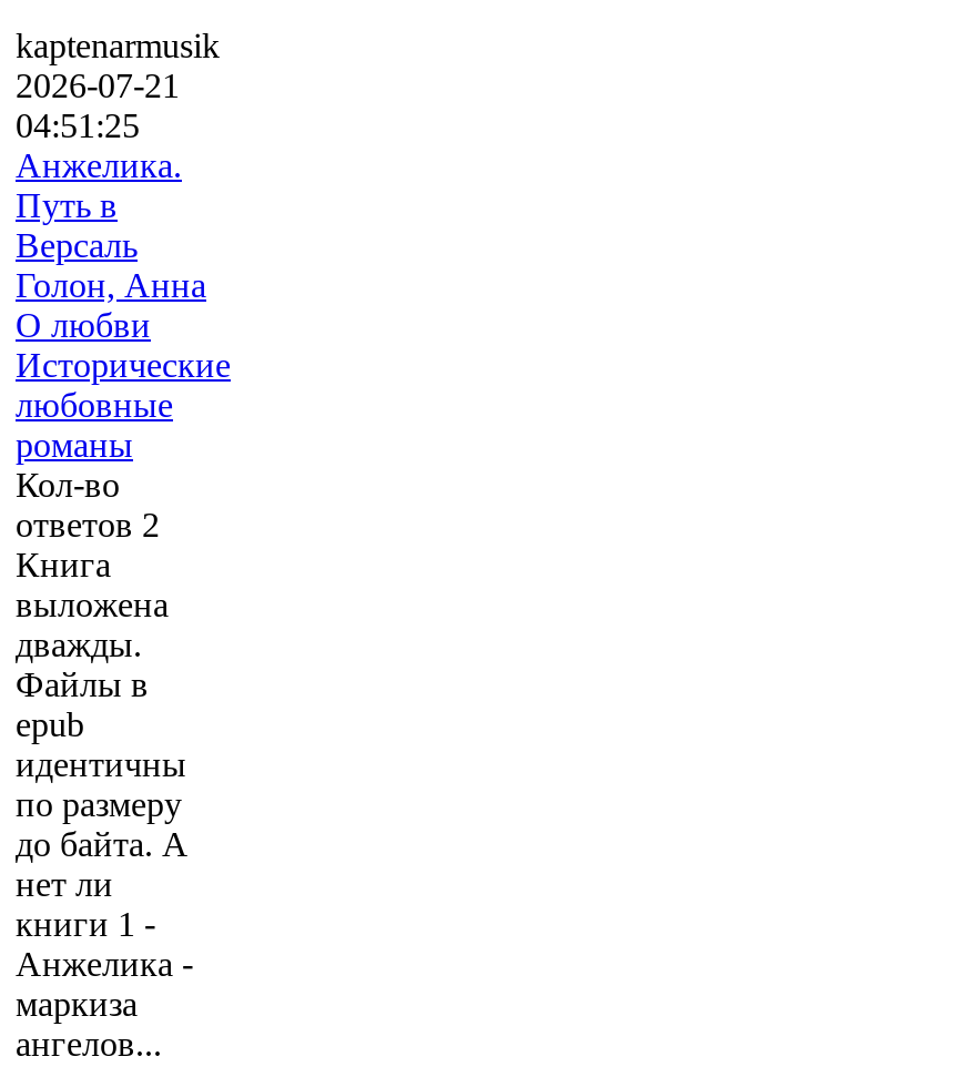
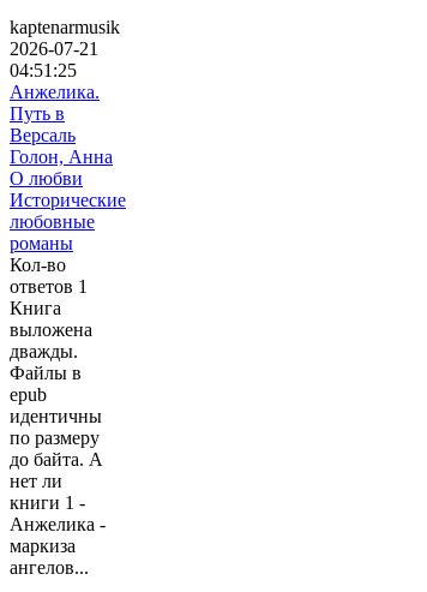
- ответов 2
+ ответов 1
